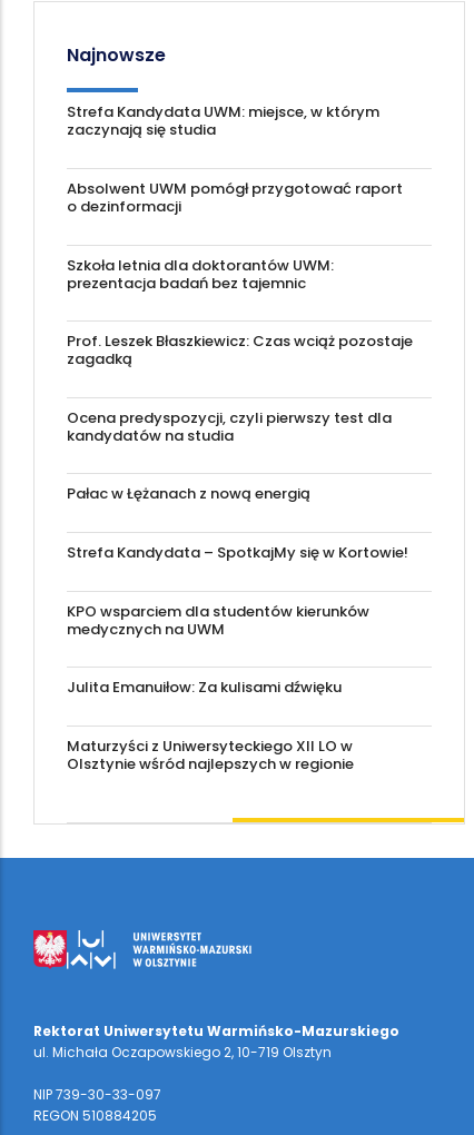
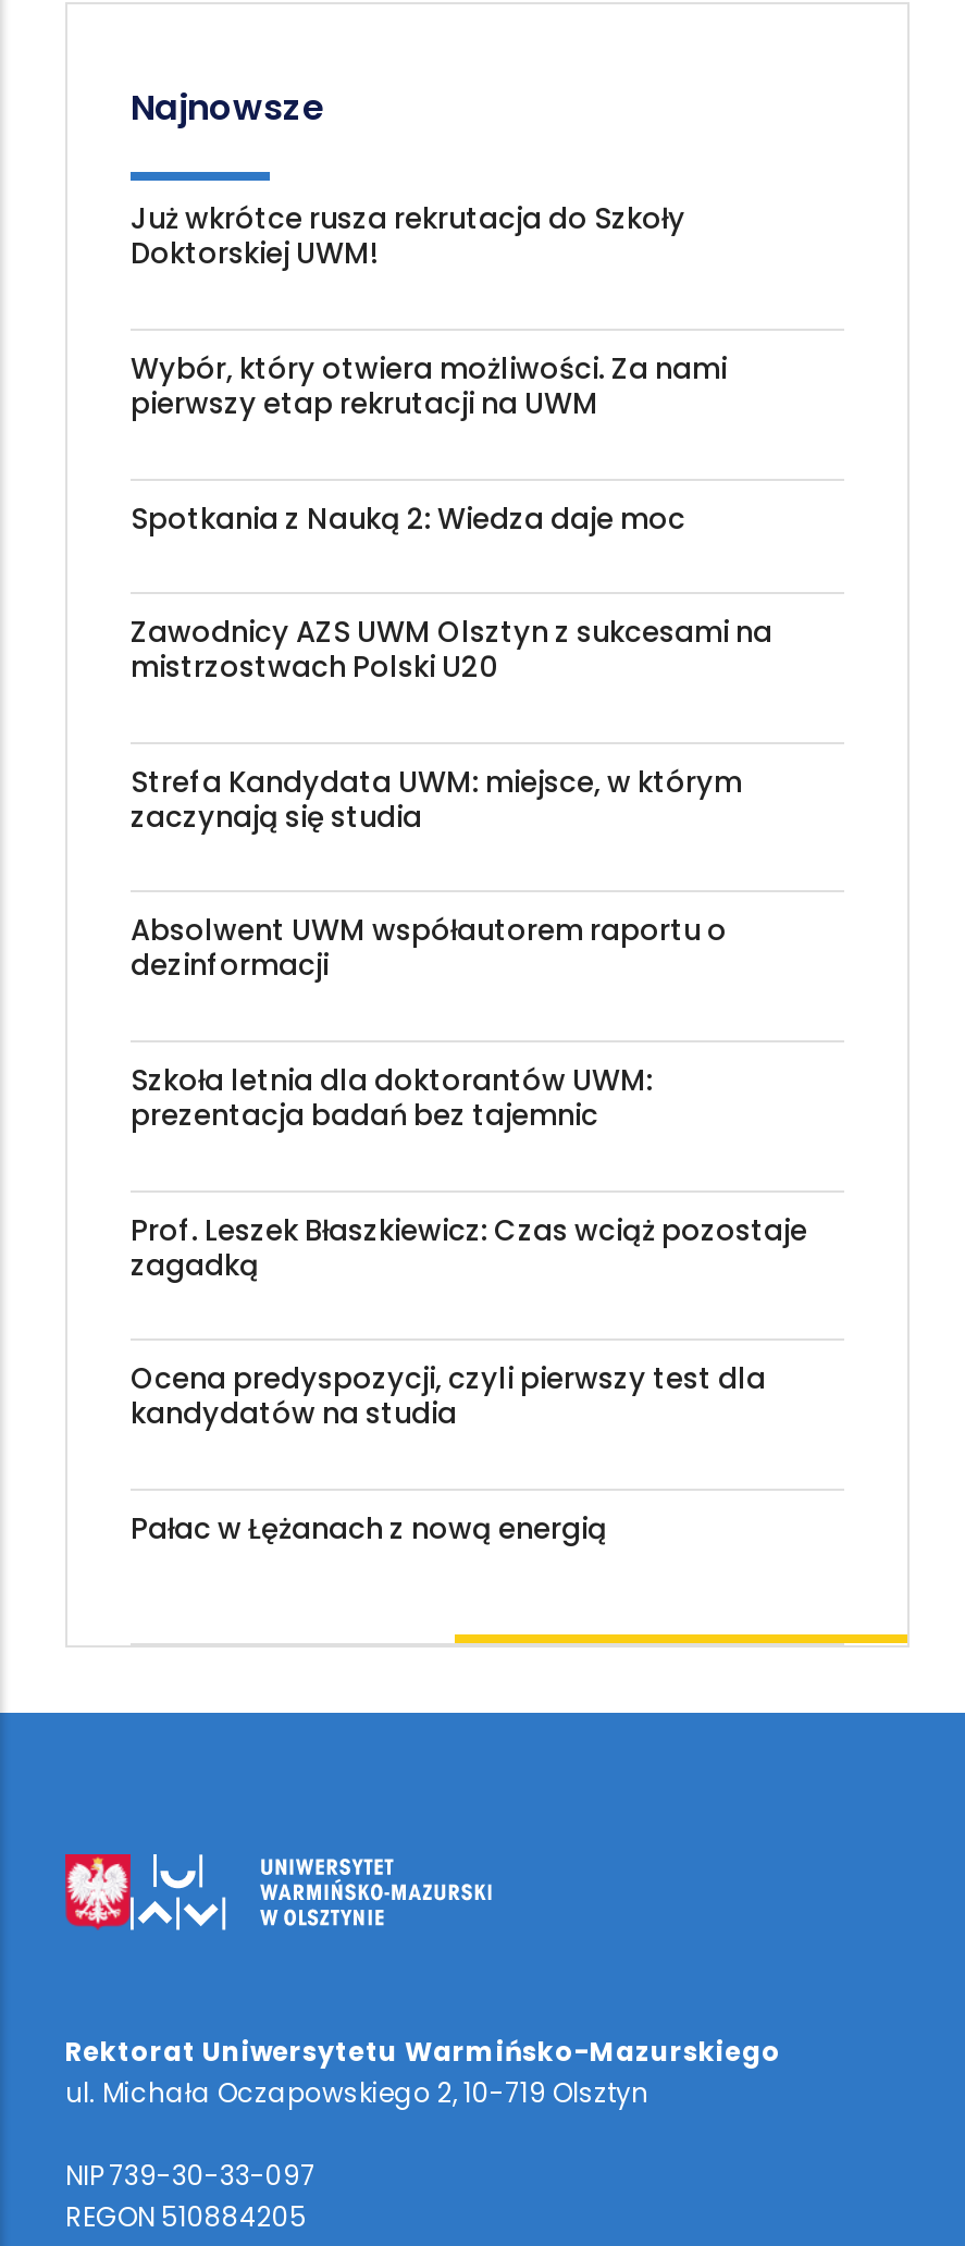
+ Już wkrótce rusza rekrutacja do Szkoły
+ Doktorskiej UWM!
+ Wybór, który otwiera możliwości. Za nami
+ pierwszy etap rekrutacji na UWM
+ Spotkania z Nauką 2: Wiedza daje moc
+ Zawodnicy AZS UWM Olsztyn z sukcesami na
+ mistrzostwach Polski U20

moved down: Strefa Kandydata UWM: miejsce, w którym | zaczynają się studia

- Absolwent UWM pomógł przygotować raport
- o dezinformacji
+ Absolwent UWM współautorem raportu o
+ dezinformacji

moved down: Szkoła letnia dla doktorantów UWM: | prezentacja badań bez tajemnic | Prof. Leszek Błaszkiewicz: Czas wciąż pozostaje | zagadką | Ocena predyspozycji, czyli pierwszy test dla | kandydatów na studia | Pałac w Łężanach z nową energią

- Strefa Kandydata – SpotkajMy się w Kortowie!
- KPO wsparciem dla studentów kierunków
- medycznych na UWM
- Julita Emanuiłow: Za kulisami dźwięku
- Maturzyści z Uniwersyteckiego XII LO w
- Olsztynie wśród najlepszych w regionie
